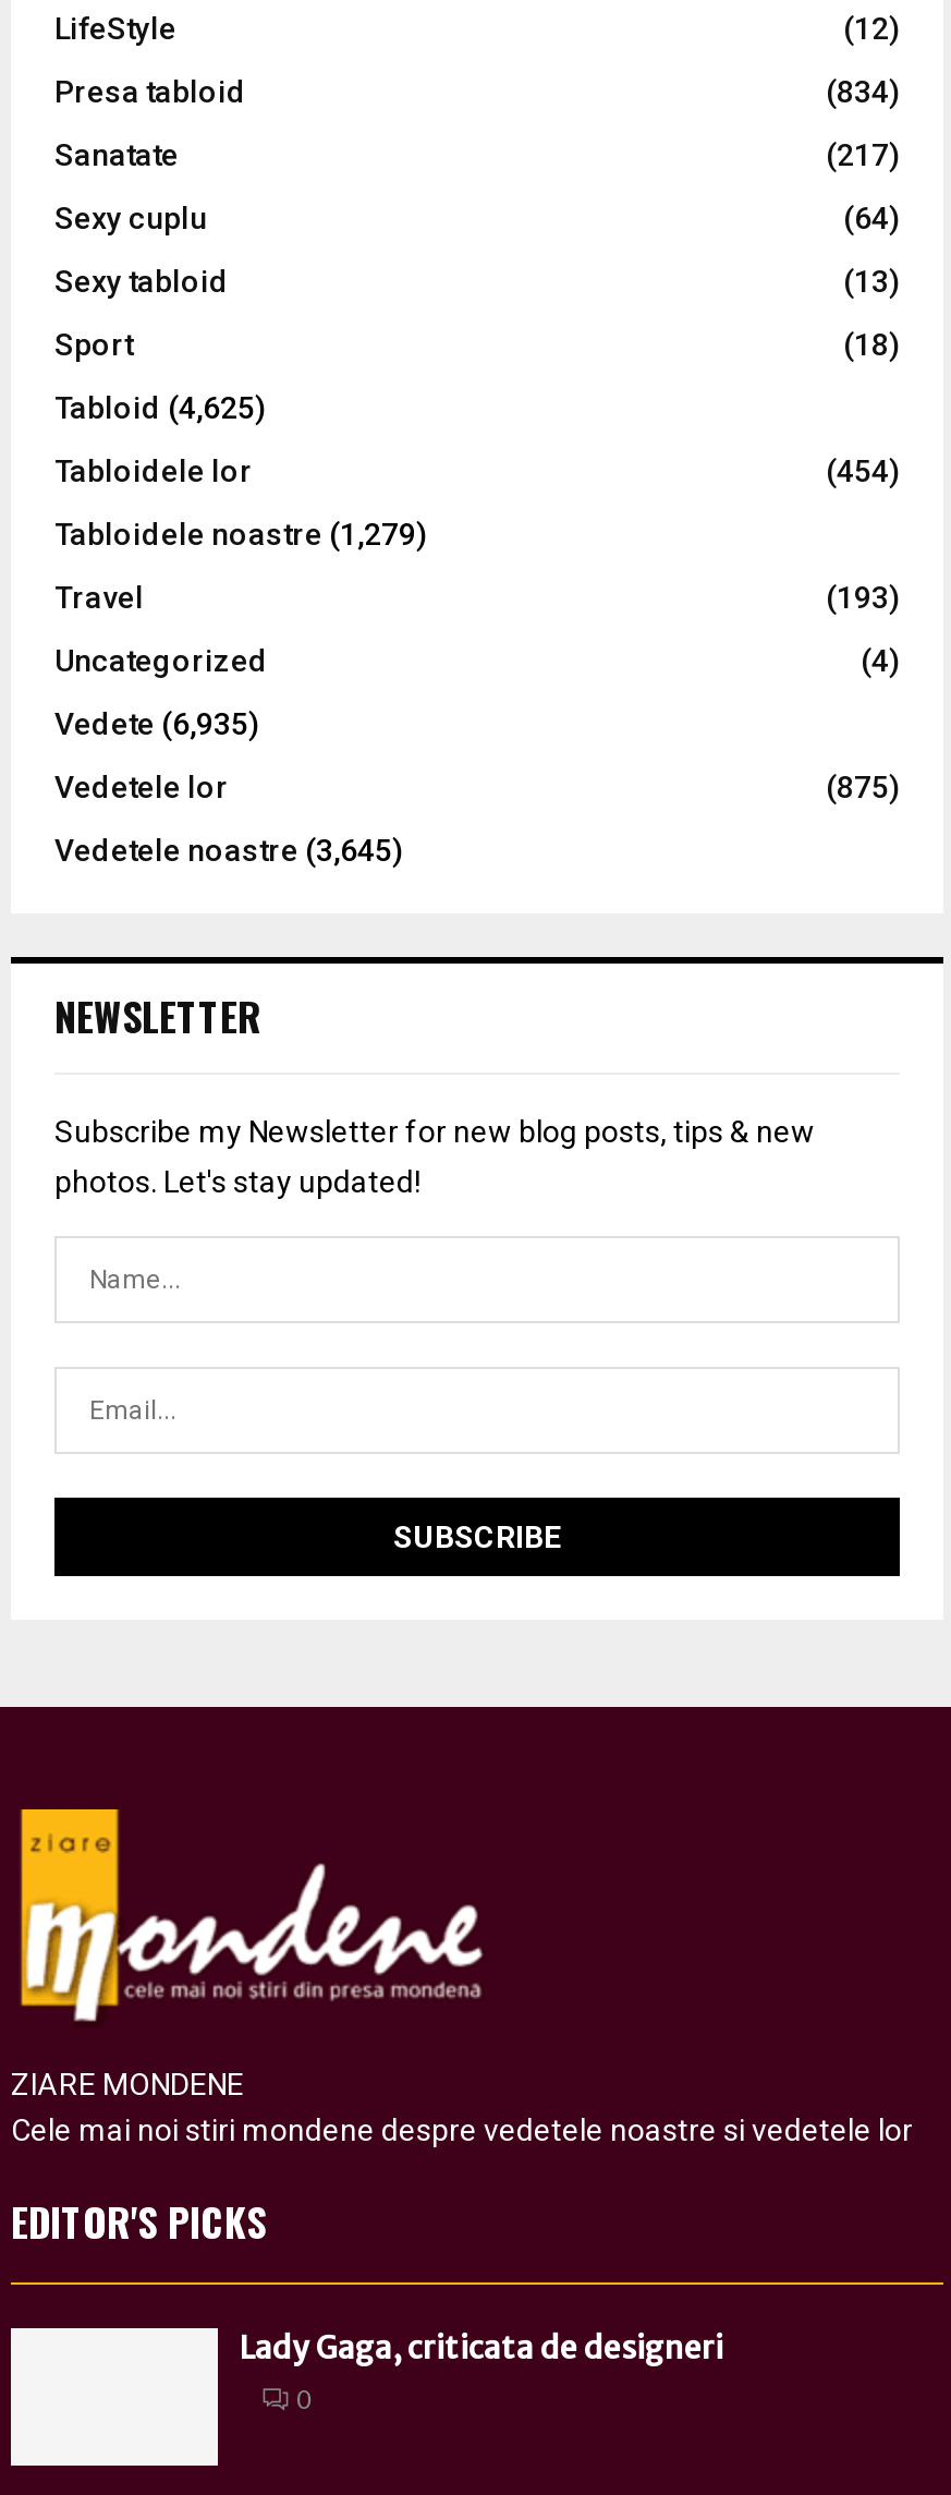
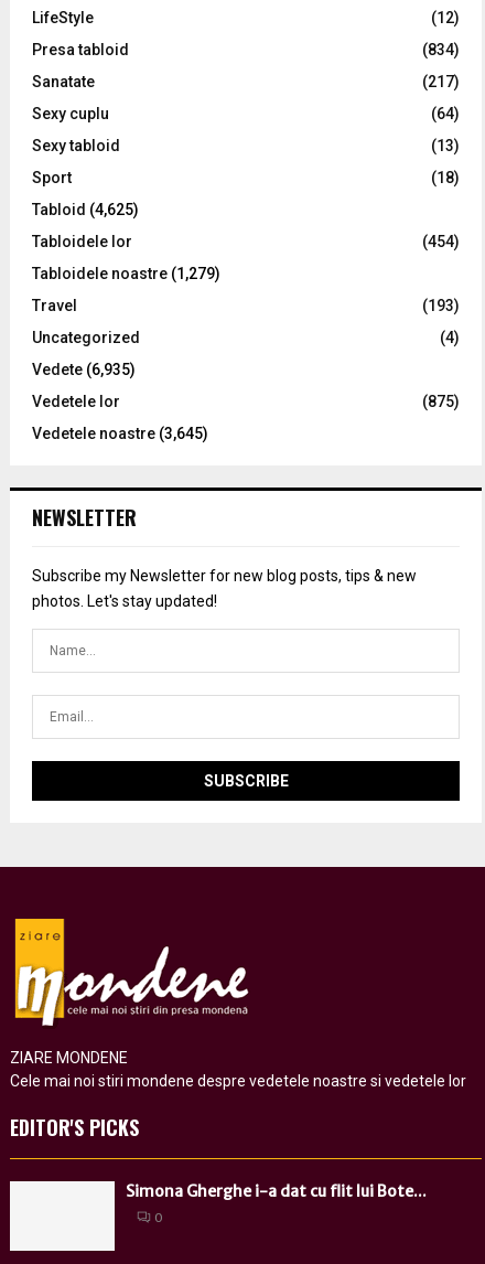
- Lady Gaga, criticata de designeri
+ Simona Gherghe i-a dat cu flit lui Bote...
